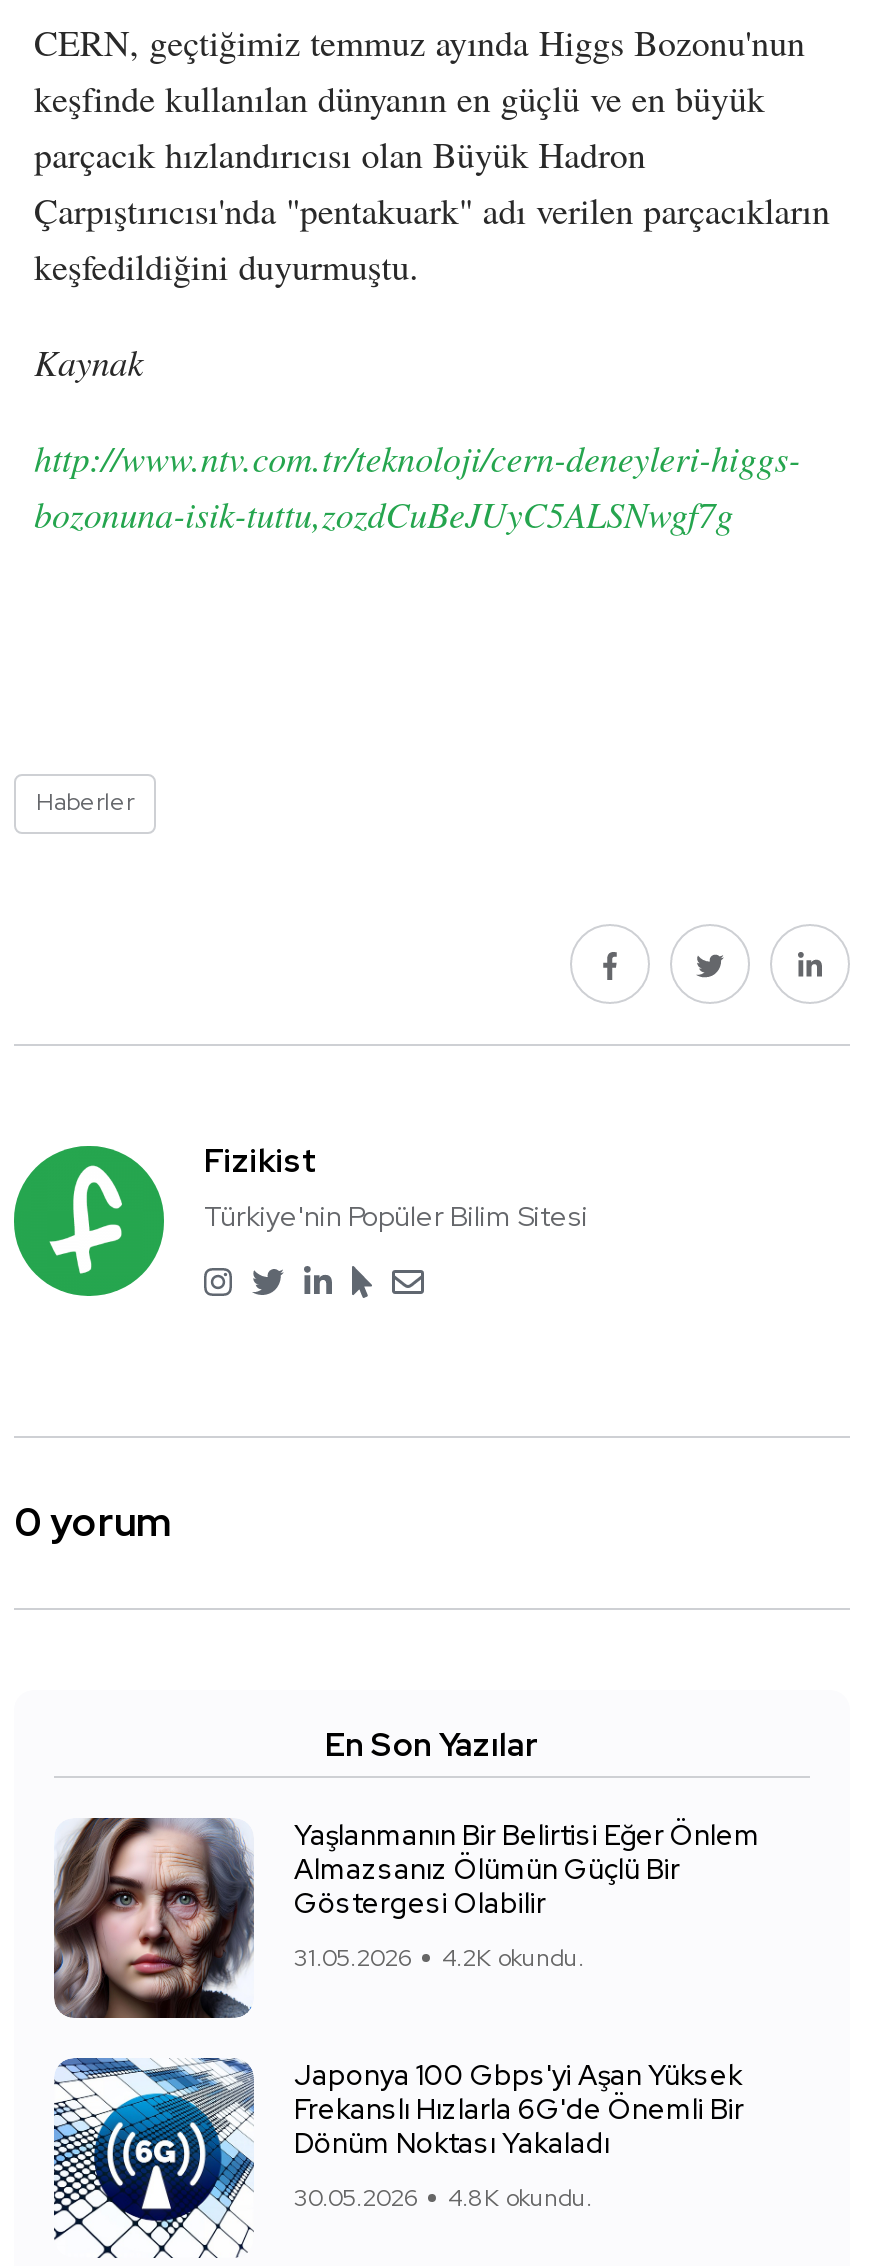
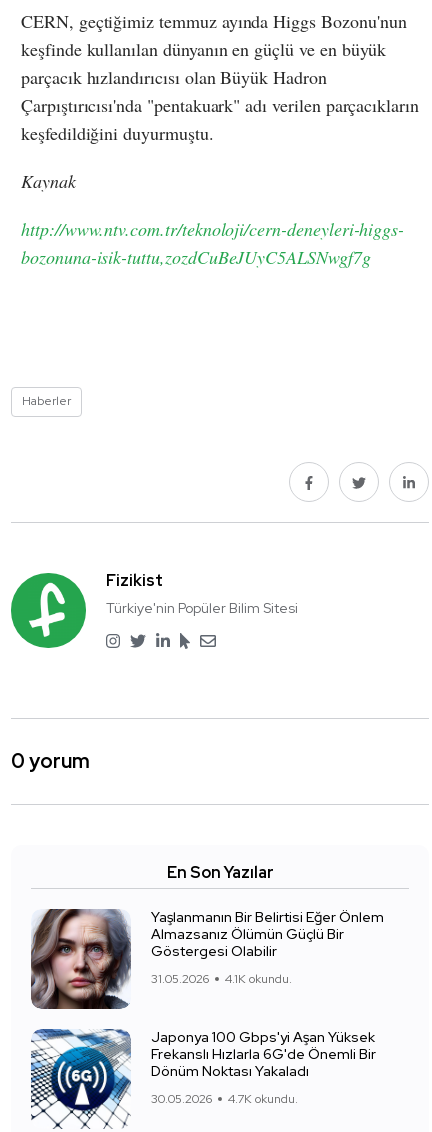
- 31.05.2026 4.2K okundu.
+ 31.05.2026 4.1K okundu.

- 30.05.2026 4.8K okundu.
+ 30.05.2026 4.7K okundu.
